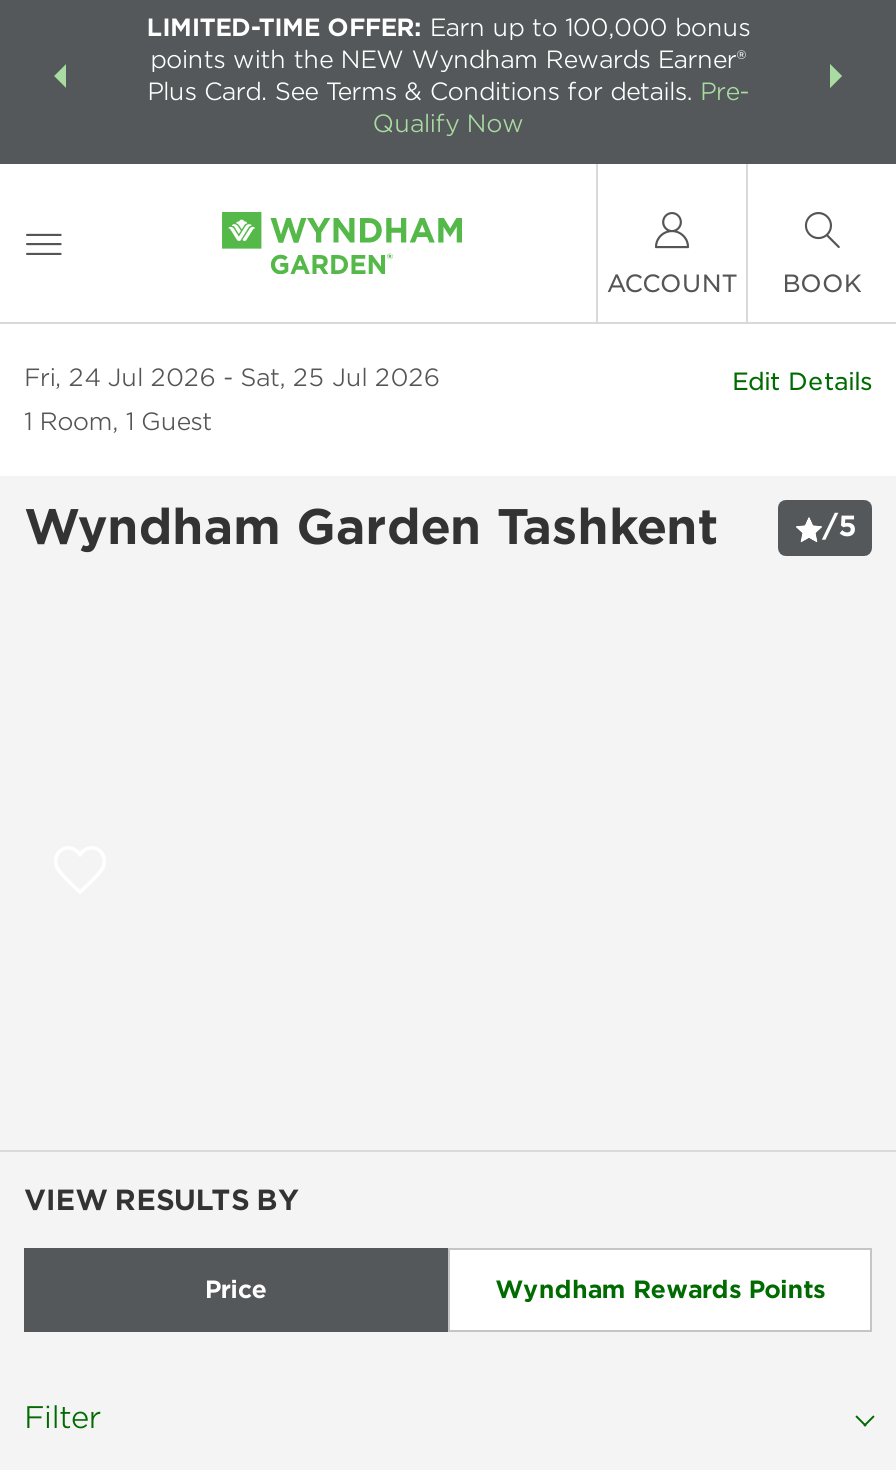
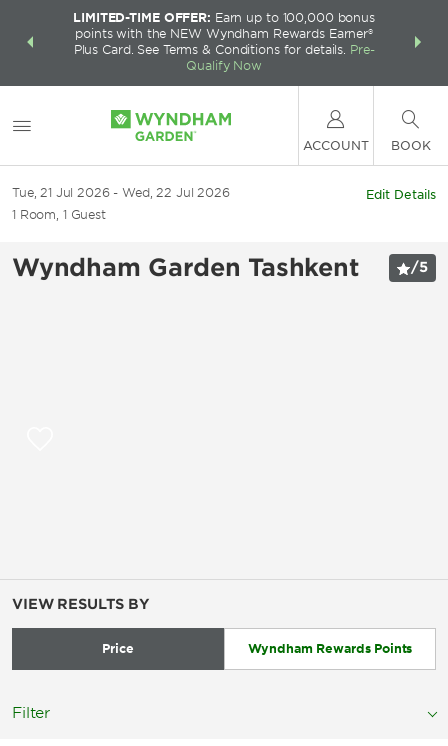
- Fri, 24 Jul 2026
+ Tue, 21 Jul 2026

- Sat, 25 Jul 2026
+ Wed, 22 Jul 2026
